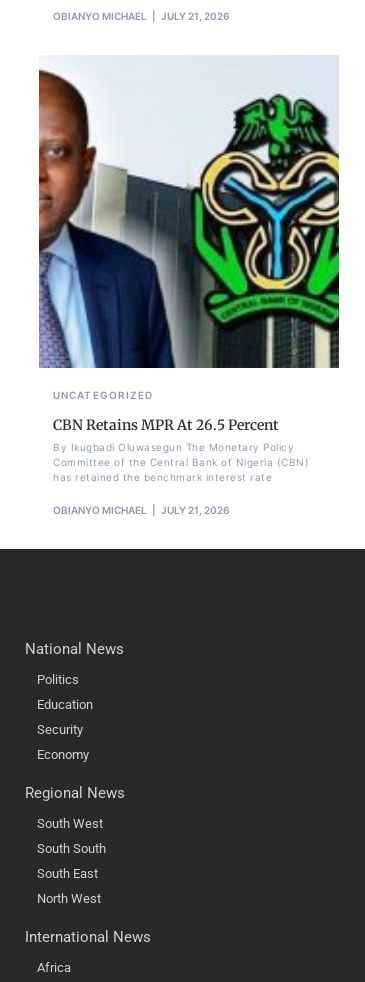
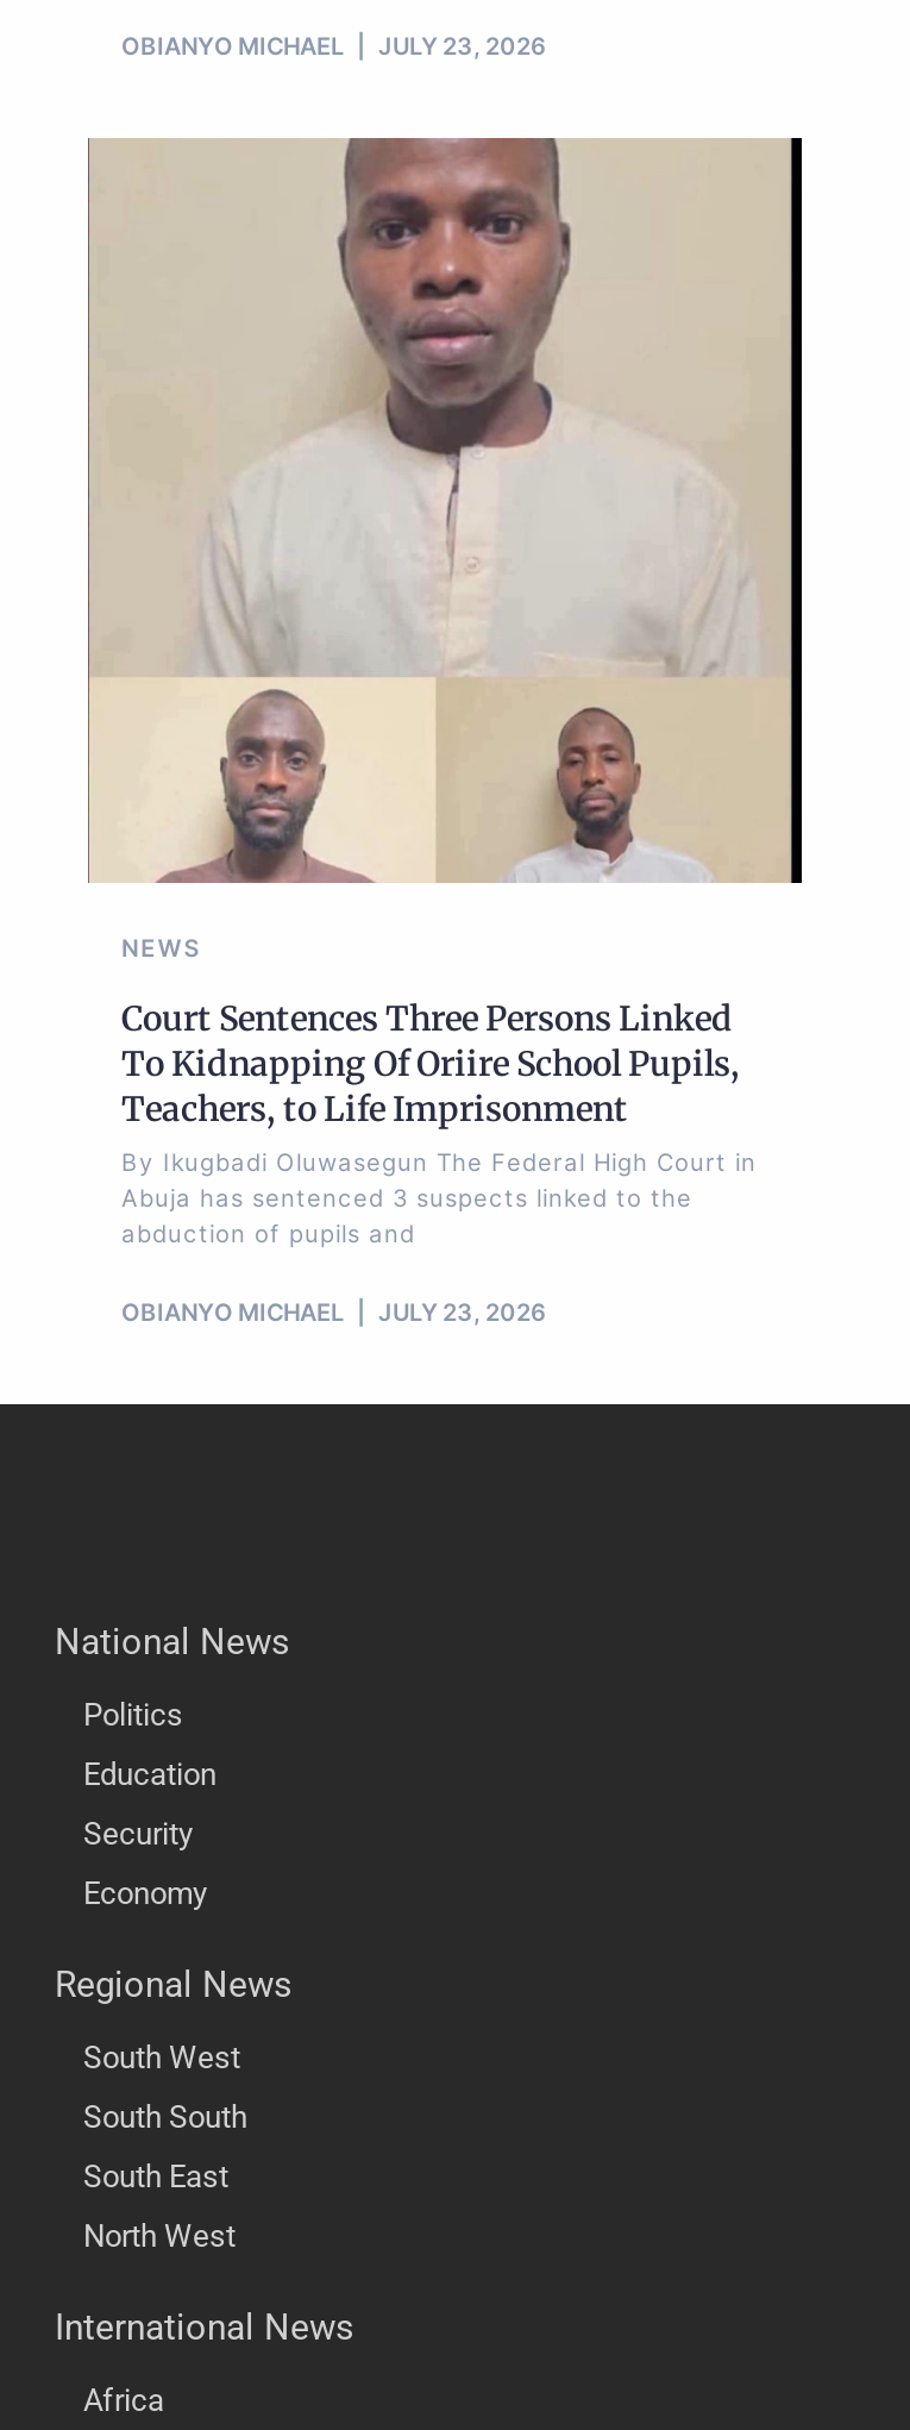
- OBIANYO MICHAEL JULY 21, 2026
+ OBIANYO MICHAEL JULY 23, 2026

- [image]
- UNCATEGORIZED
+ [image]
+ NEWS

- CBN Retains MPR At 26.5 Percent
- By Ikugbadi Oluwasegun The Monetary Policy
- Committee of the Central Bank of Nigeria (CBN)
- has retained the benchmark interest rate
+ Court Sentences Three Persons Linked
+ To Kidnapping Of Oriire School Pupils,
+ Teachers, to Life Imprisonment
+ By Ikugbadi Oluwasegun The Federal High Court in
+ Abuja has sentenced 3 suspects linked to the
+ abduction of pupils and

- OBIANYO MICHAEL JULY 21, 2026
+ OBIANYO MICHAEL JULY 23, 2026
